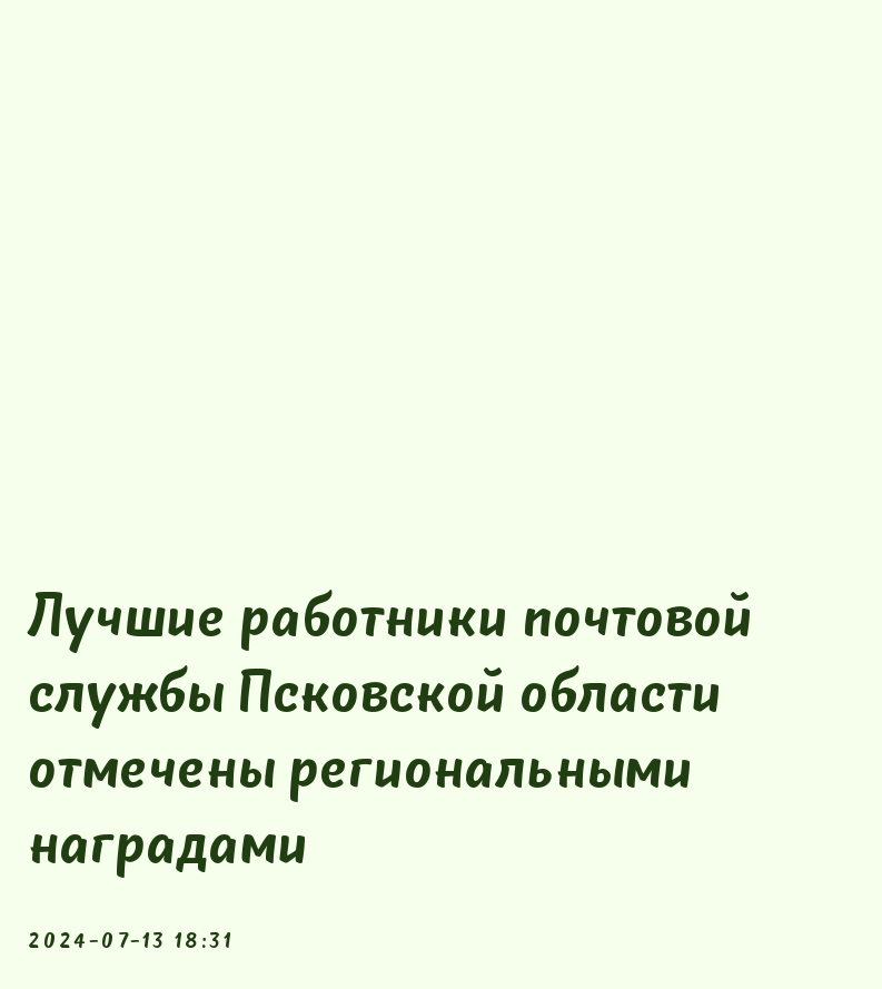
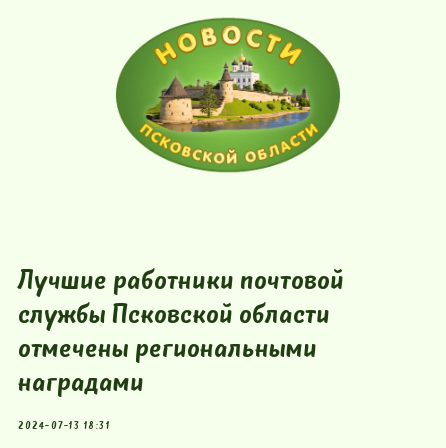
+ [image]
